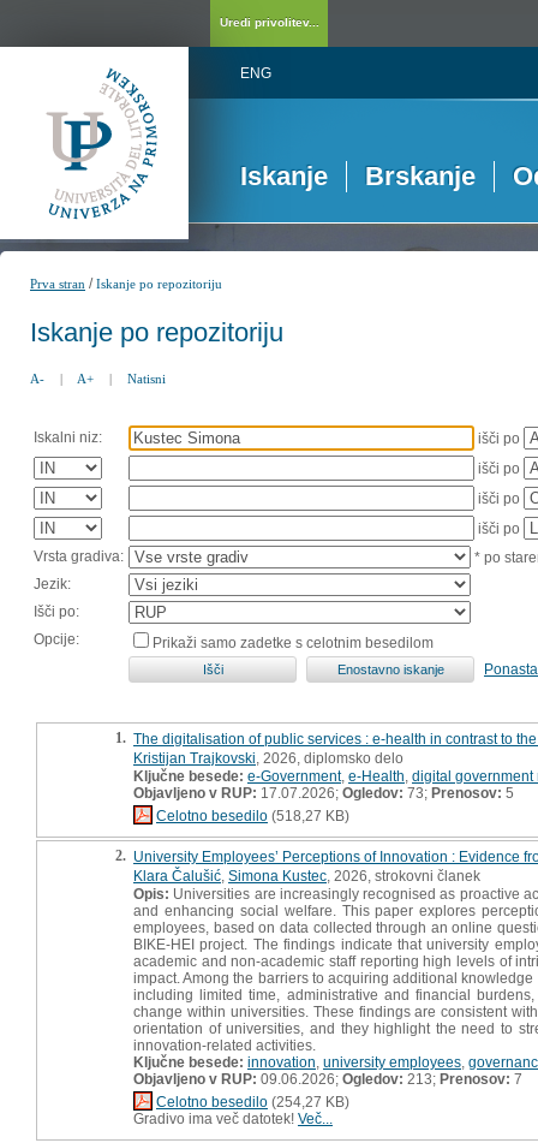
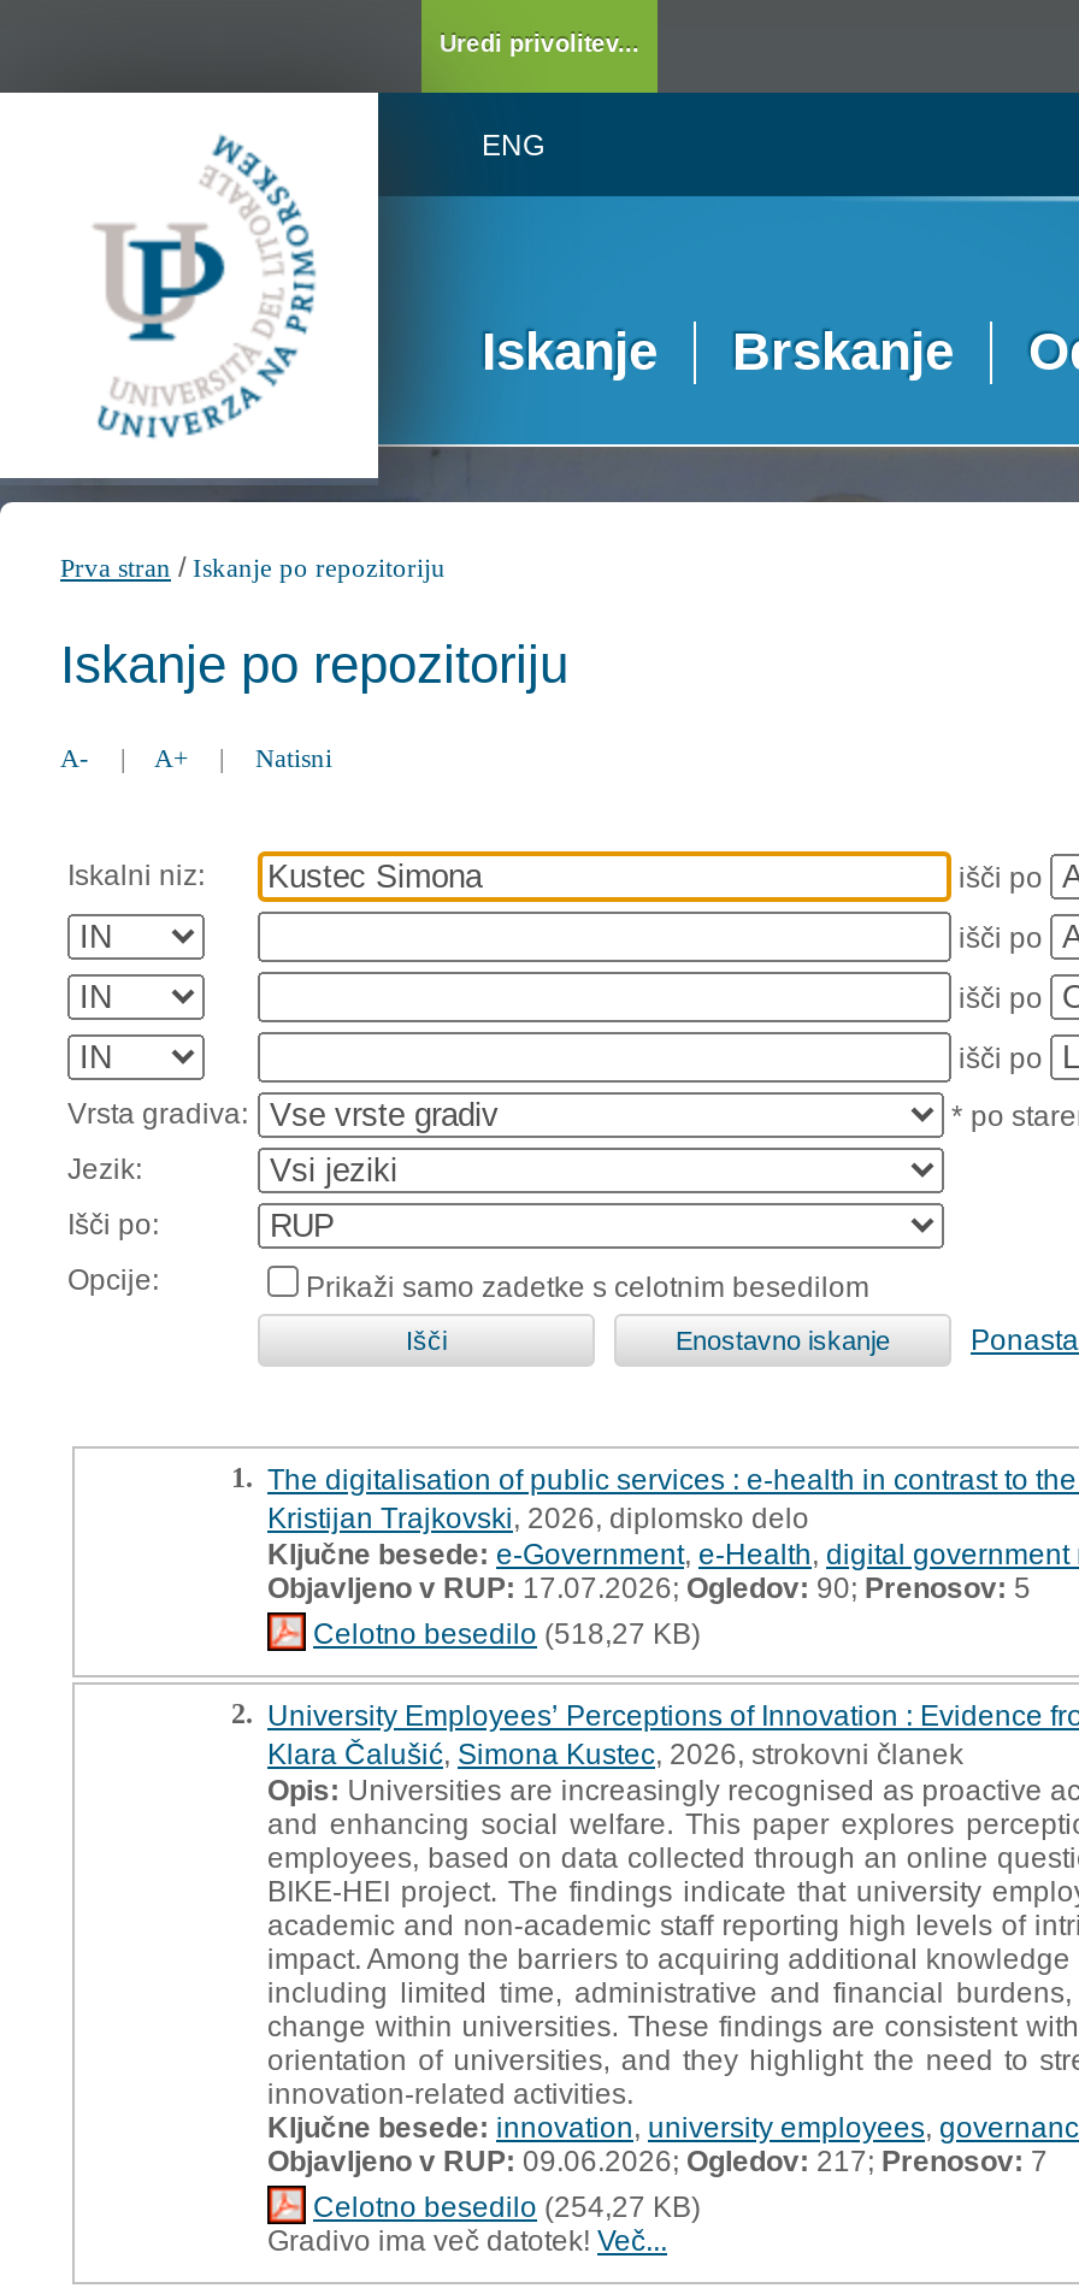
- Objavljeno v RUP:17.07.2026;Ogledov: 73;Prenosov:5
+ Objavljeno v RUP:17.07.2026;Ogledov: 90;Prenosov:5

- Objavljeno v RUP:09.06.2026;Ogledov:213;Prenosov:7
+ Objavljeno v RUP:09.06.2026;Ogledov:217;Prenosov:7
